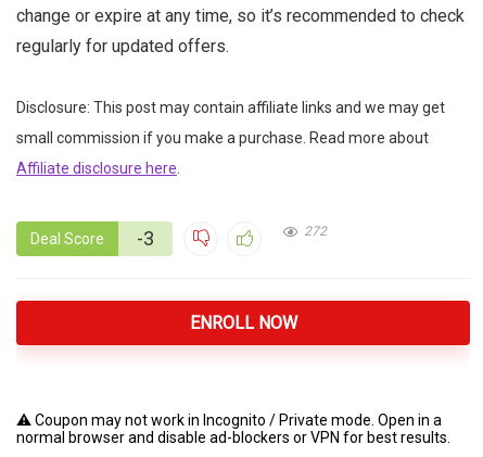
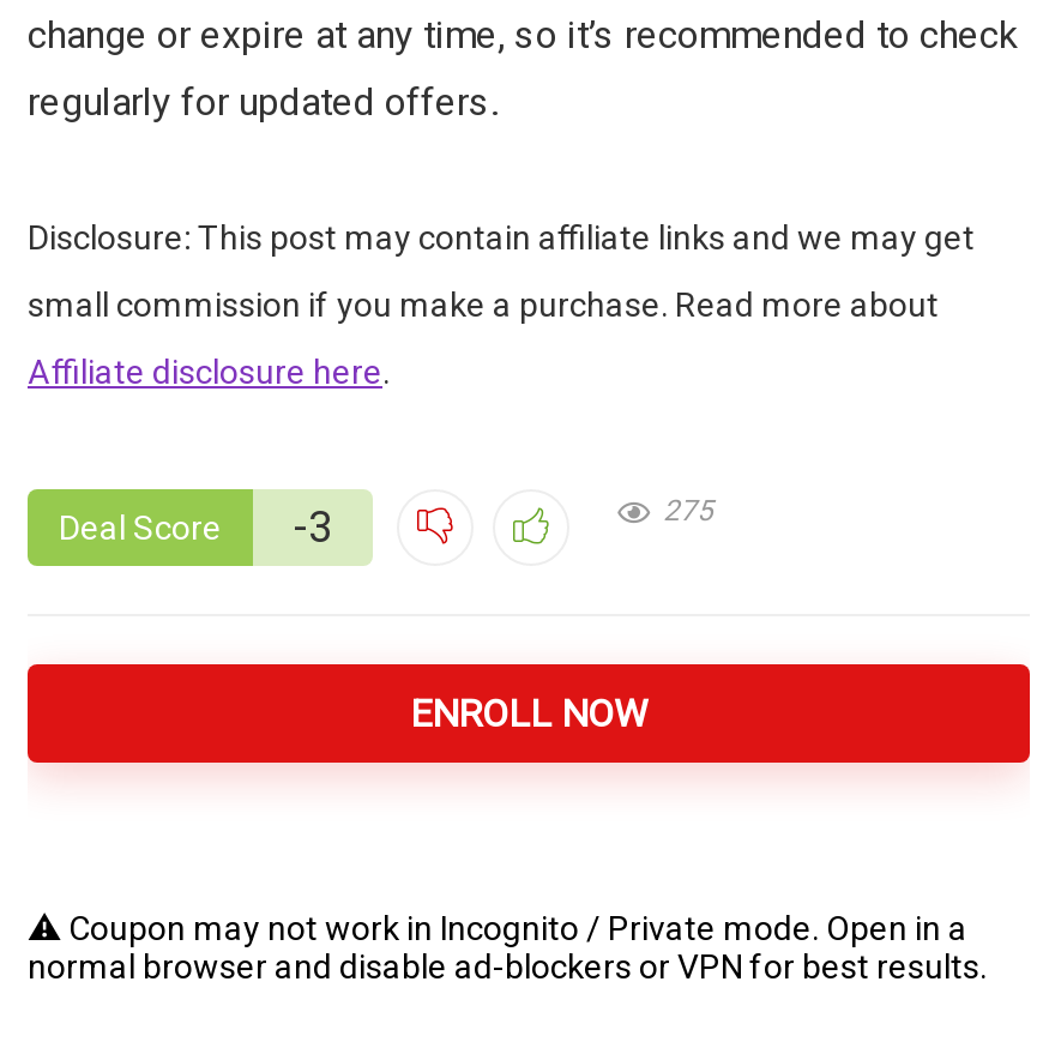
- 272
+ 275
